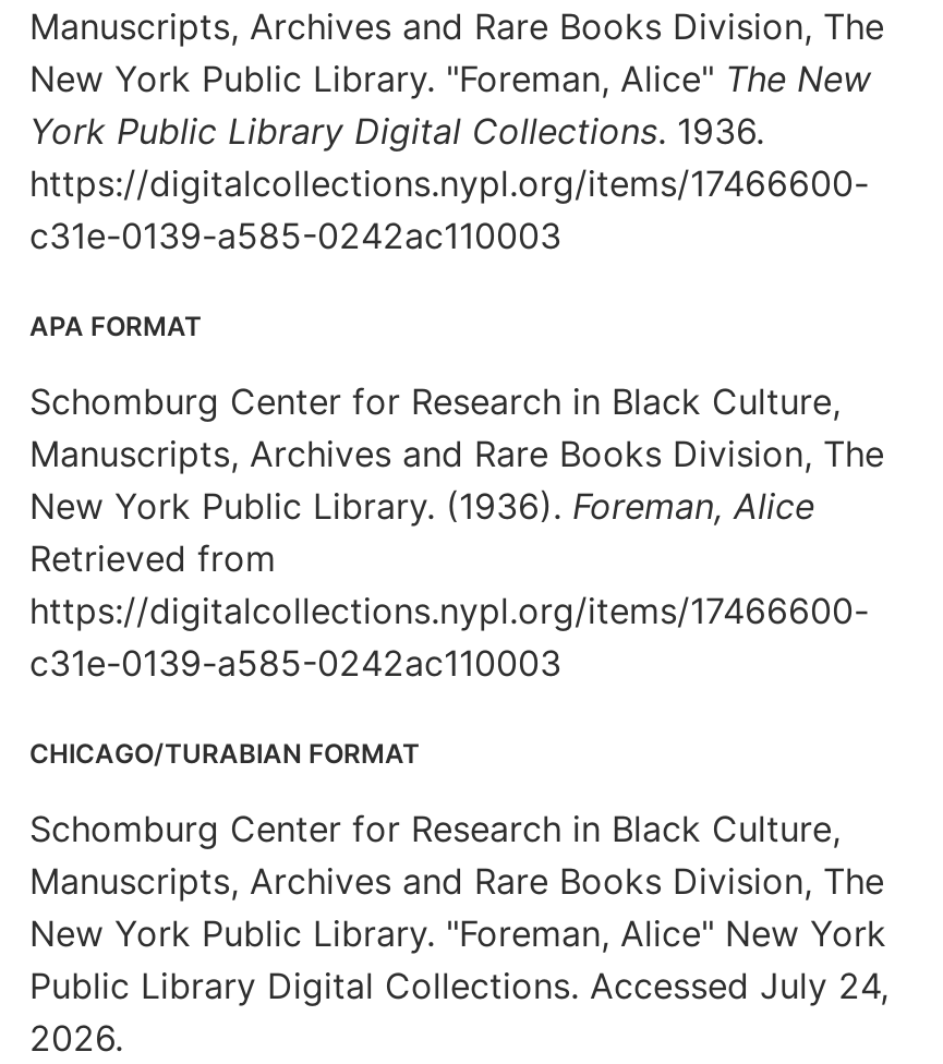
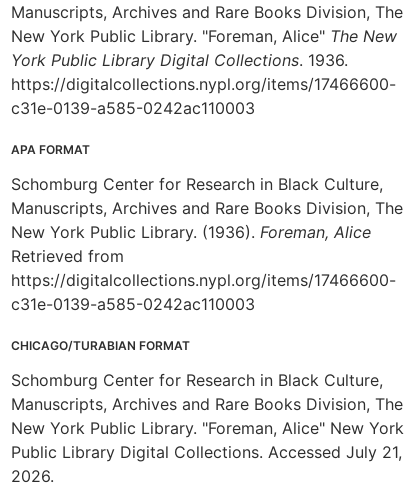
- Public Library Digital Collections. Accessed July 24,
+ Public Library Digital Collections. Accessed July 21,
